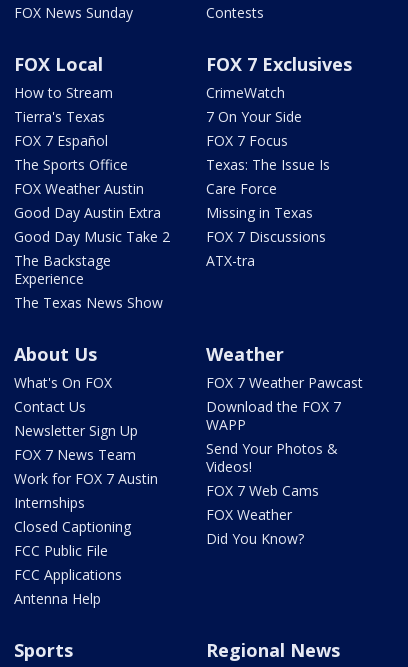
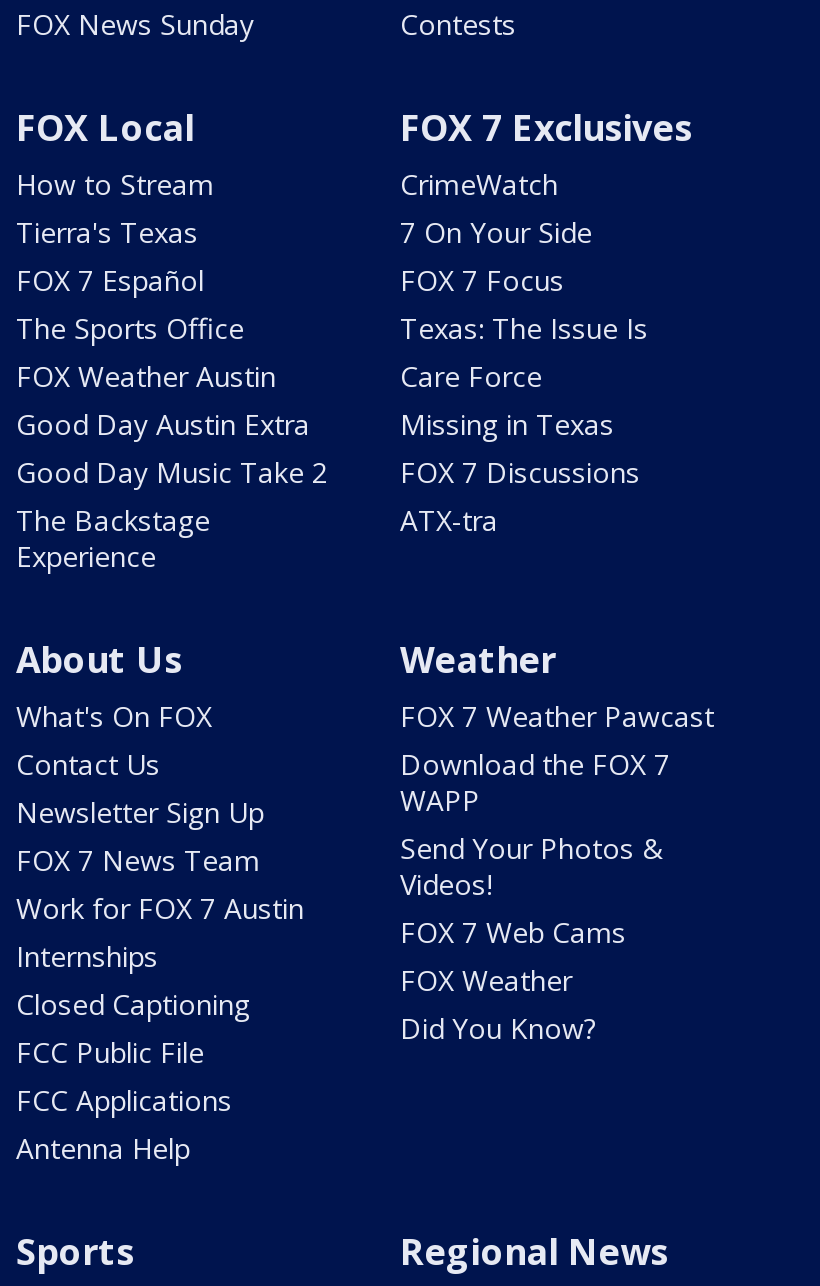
- The Texas News Show
